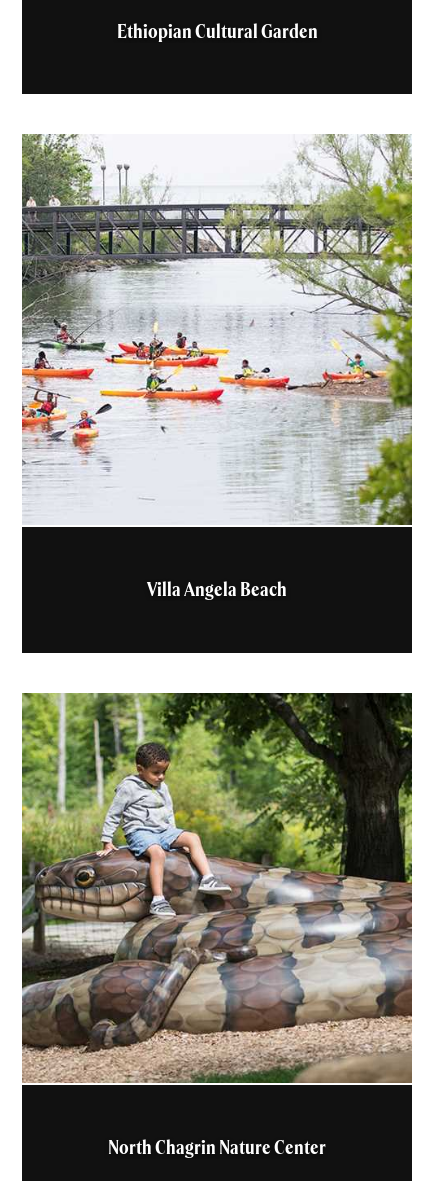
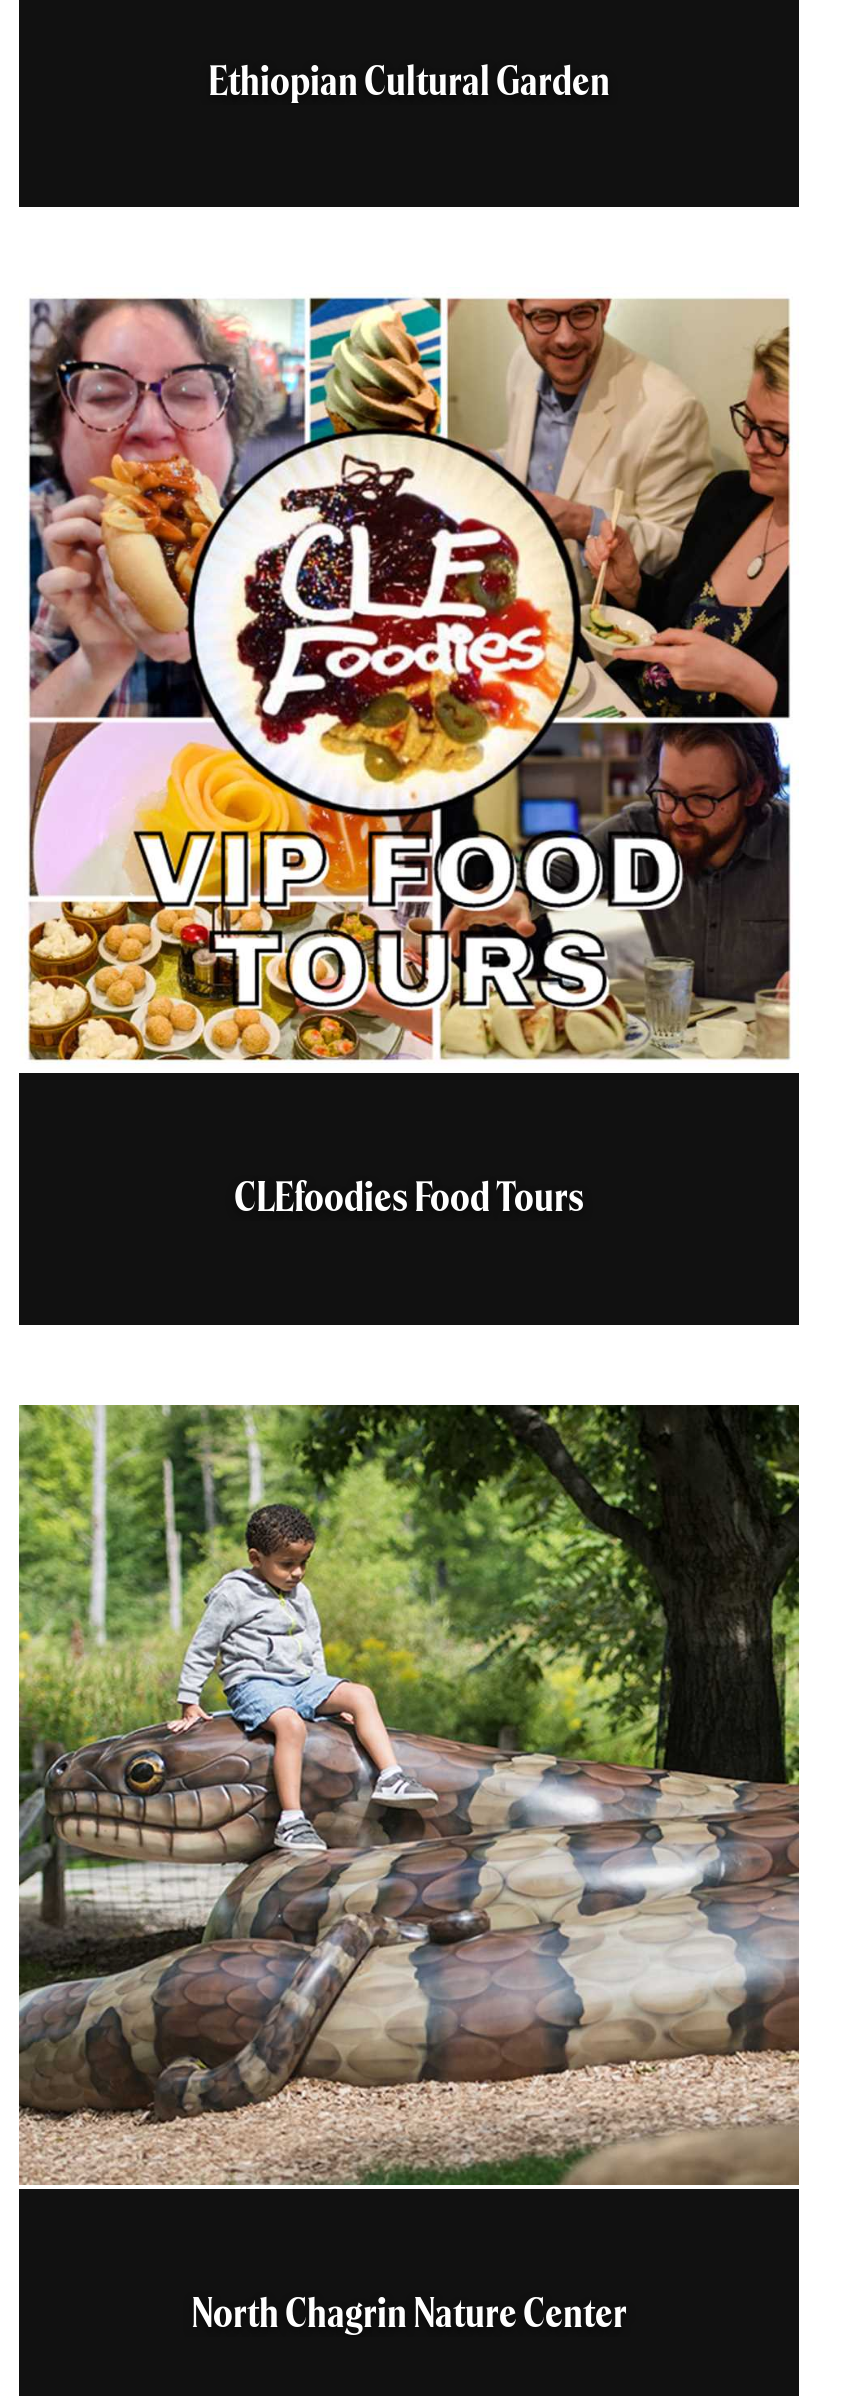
- [image]
+ [image]

- Villa Angela Beach
+ CLEfoodies Food Tours
